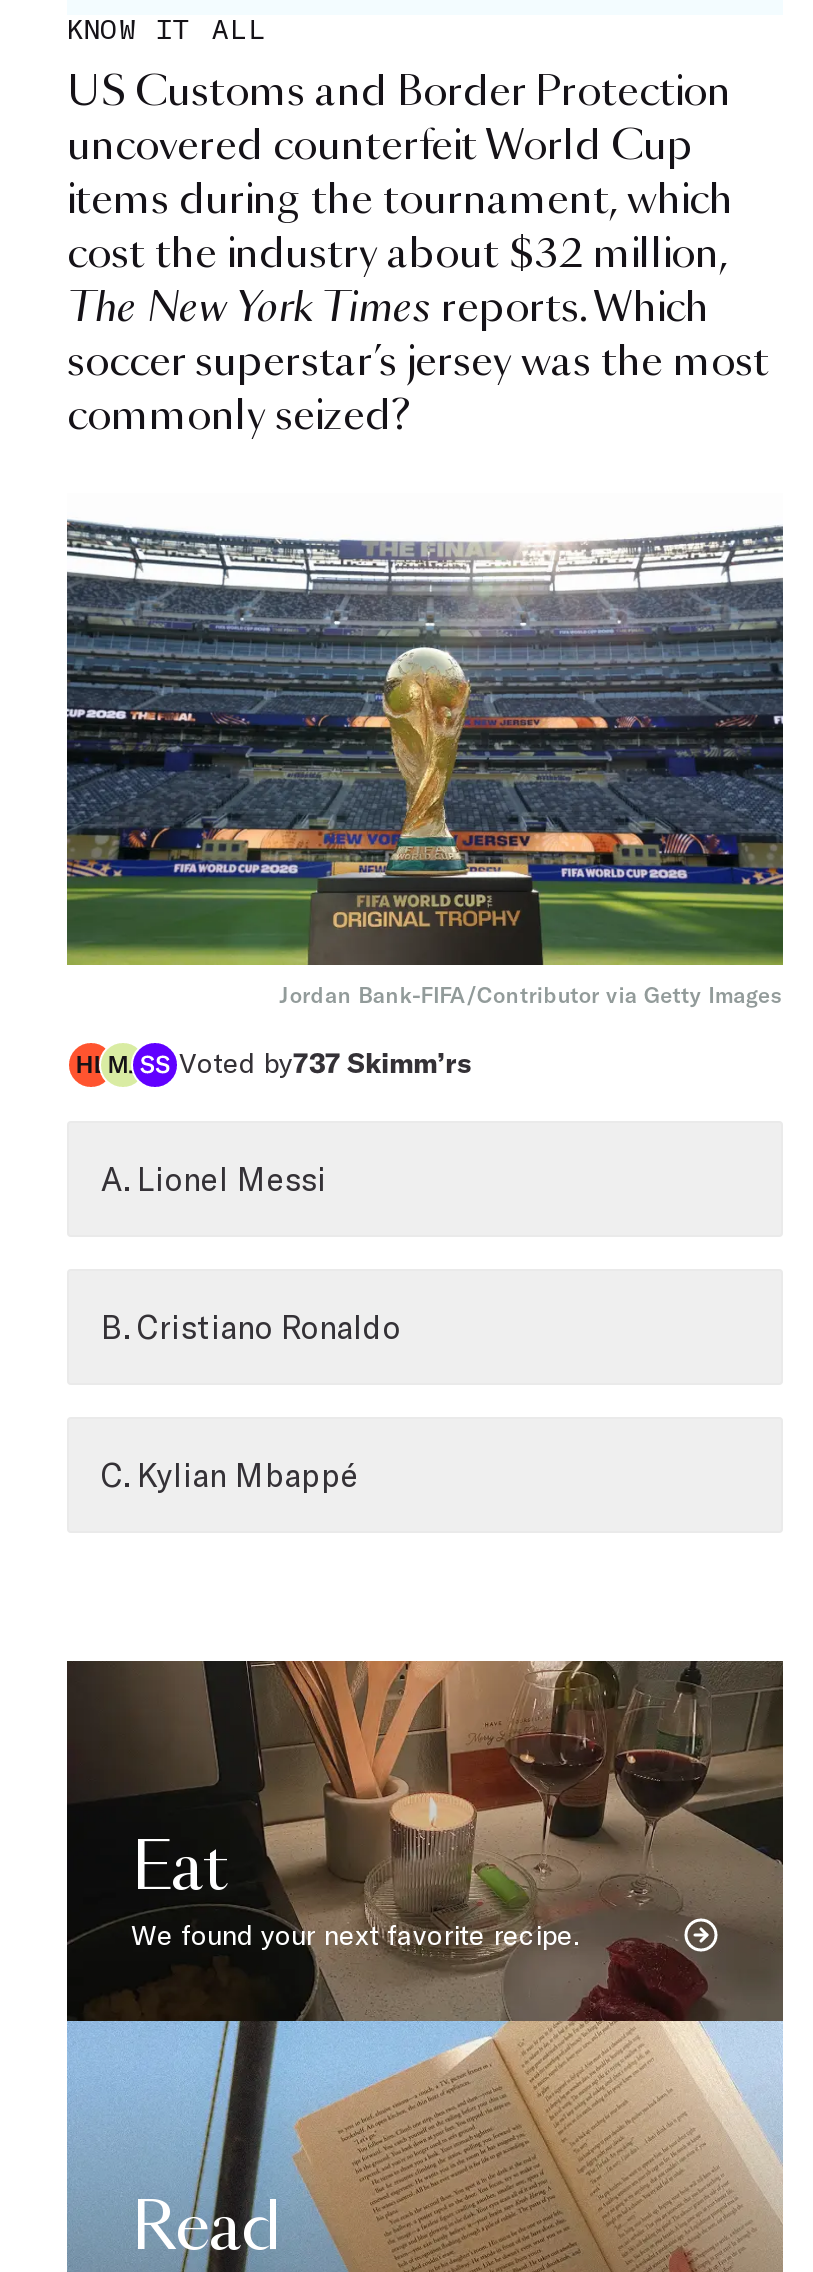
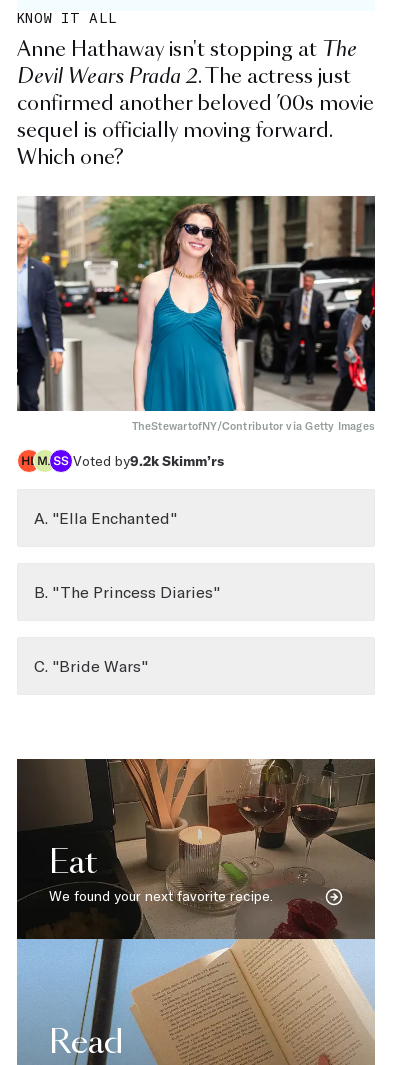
- US Customs and Border Protection
- uncovered counterfeit World Cup
- items during the tournament, which
- cost the industry about $32 million,
- The New York Times reports. Which
- soccer superstar’s jersey was the most
- commonly seized?
+ Anne Hathaway isn't stopping at The
+ Devil Wears Prada 2. The actress just
+ confirmed another beloved ’00s movie
+ sequel is officially moving forward.
+ Which one?

- [image]
- Jordan Bank-FIFA/Contributor via Getty Images
+ [image]
+ TheStewartofNY/Contributor via Getty Images

- Voted by737 Skimm’rs
+ Voted by9.2k Skimm’rs

- A. Lionel Messi
+ A. "Ella Enchanted"

- B. Cristiano Ronaldo
+ B. "The Princess Diaries"

- C. Kylian Mbappé
+ C. "Bride Wars"
